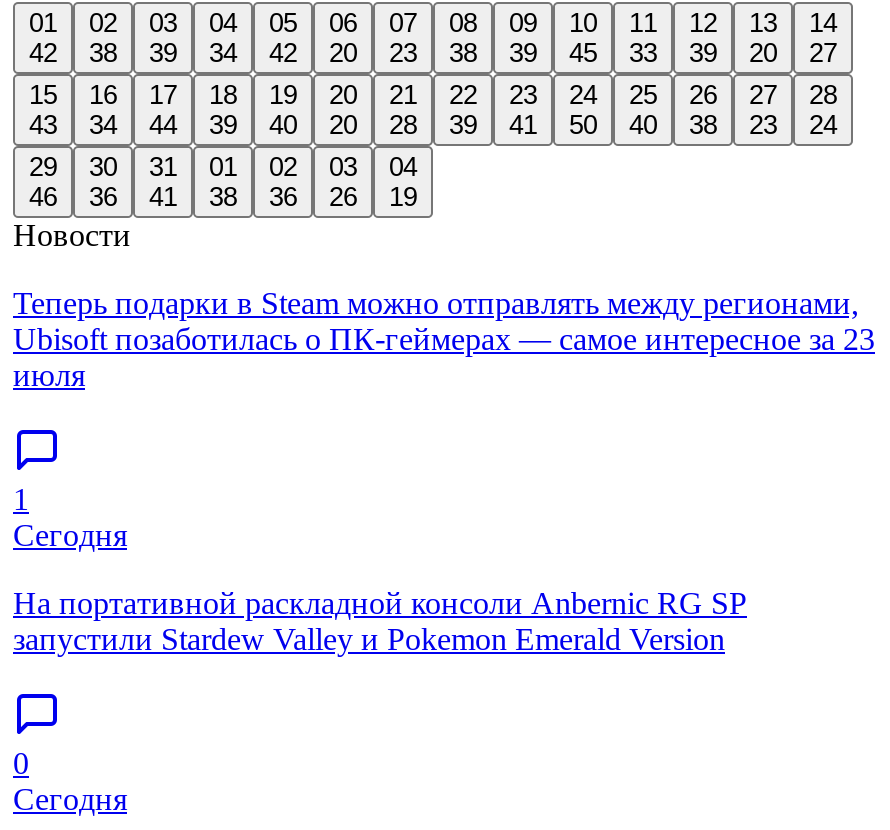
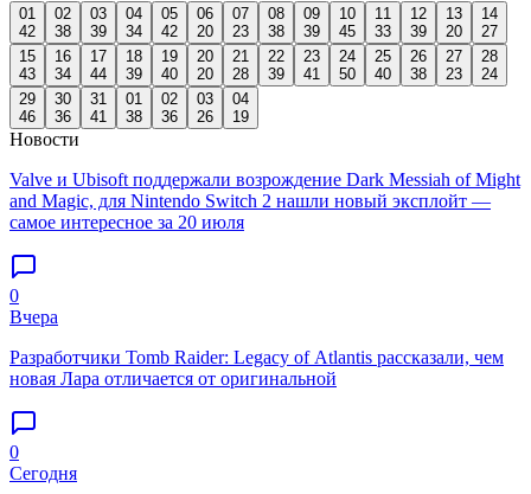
- Теперь подарки в Steam можно отправлять между регионами,
- Ubisoft позаботилась о ПК-геймерах — самое интересное за 23
- июля
+ Valve и Ubisoft поддержали возрождение Dark Messiah of Might
+ and Magic, для Nintendo Switch 2 нашли новый эксплойт —
+ самое интересное за 20 июля

- 1
- Сегодня
+ 0
+ Вчера

- На портативной раскладной консоли Anbernic RG SP
- запустили Stardew Valley и Pokemon Emerald Version
+ Разработчики Tomb Raider: Legacy of Atlantis рассказали, чем
+ новая Лара отличается от оригинальной
